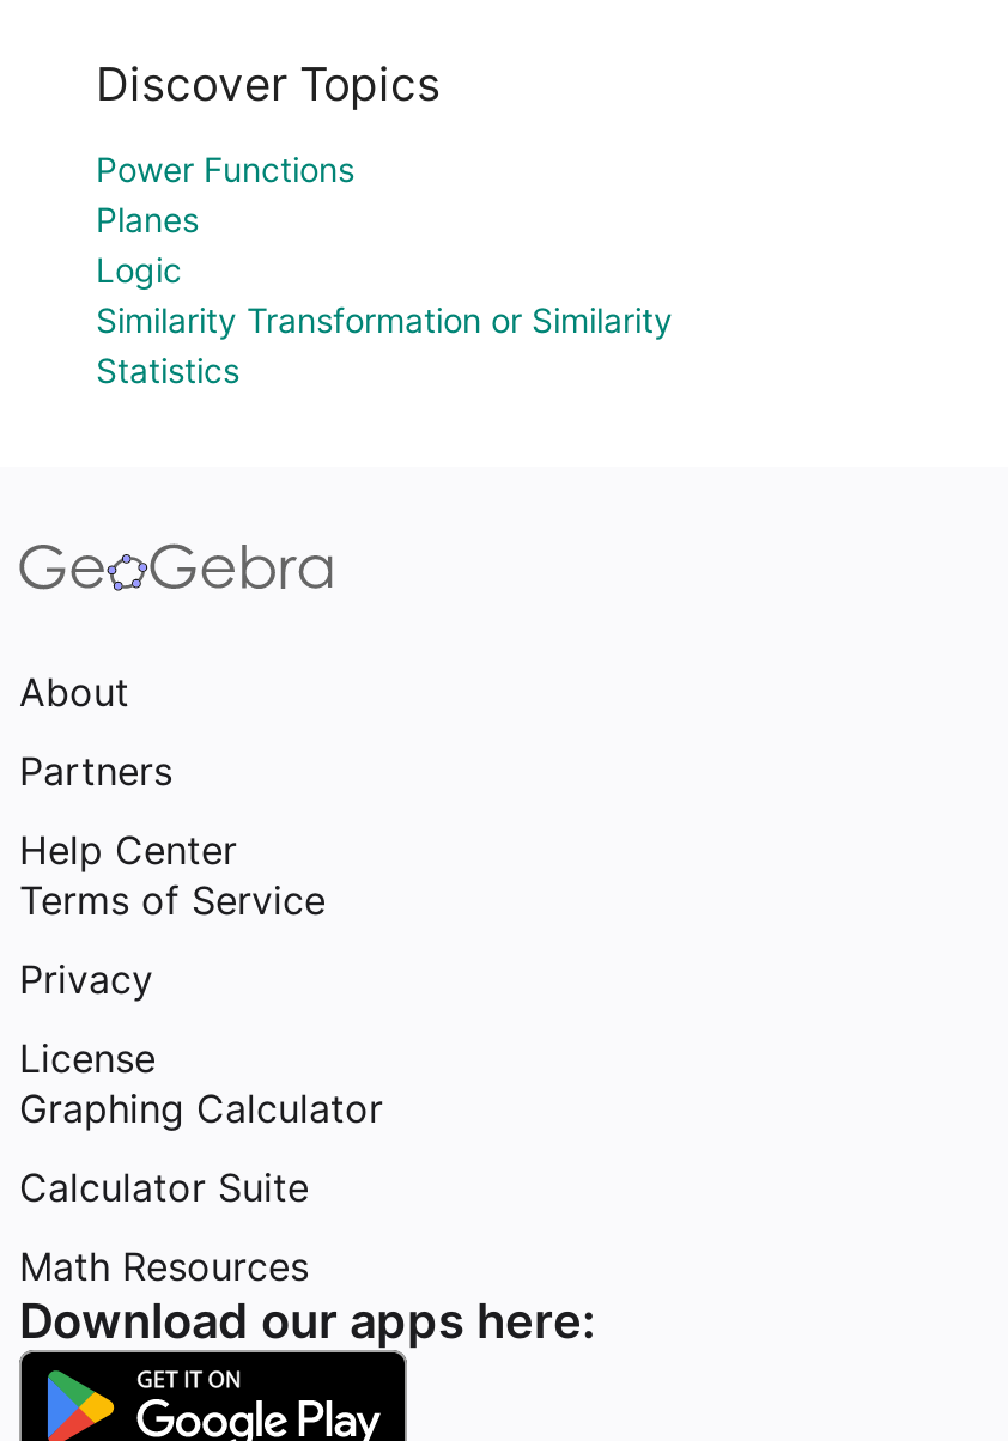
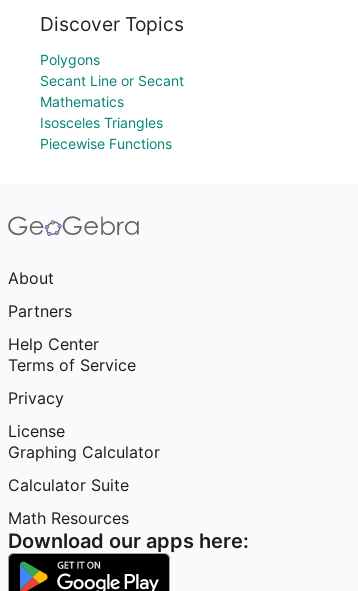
- Power Functions
- Planes
- Logic
- Similarity Transformation or Similarity
- Statistics
+ Polygons
+ Secant Line or Secant
+ Mathematics
+ Isosceles Triangles
+ Piecewise Functions
